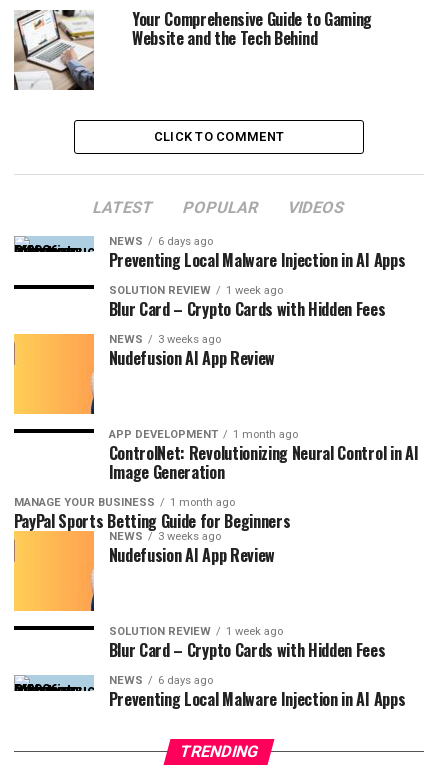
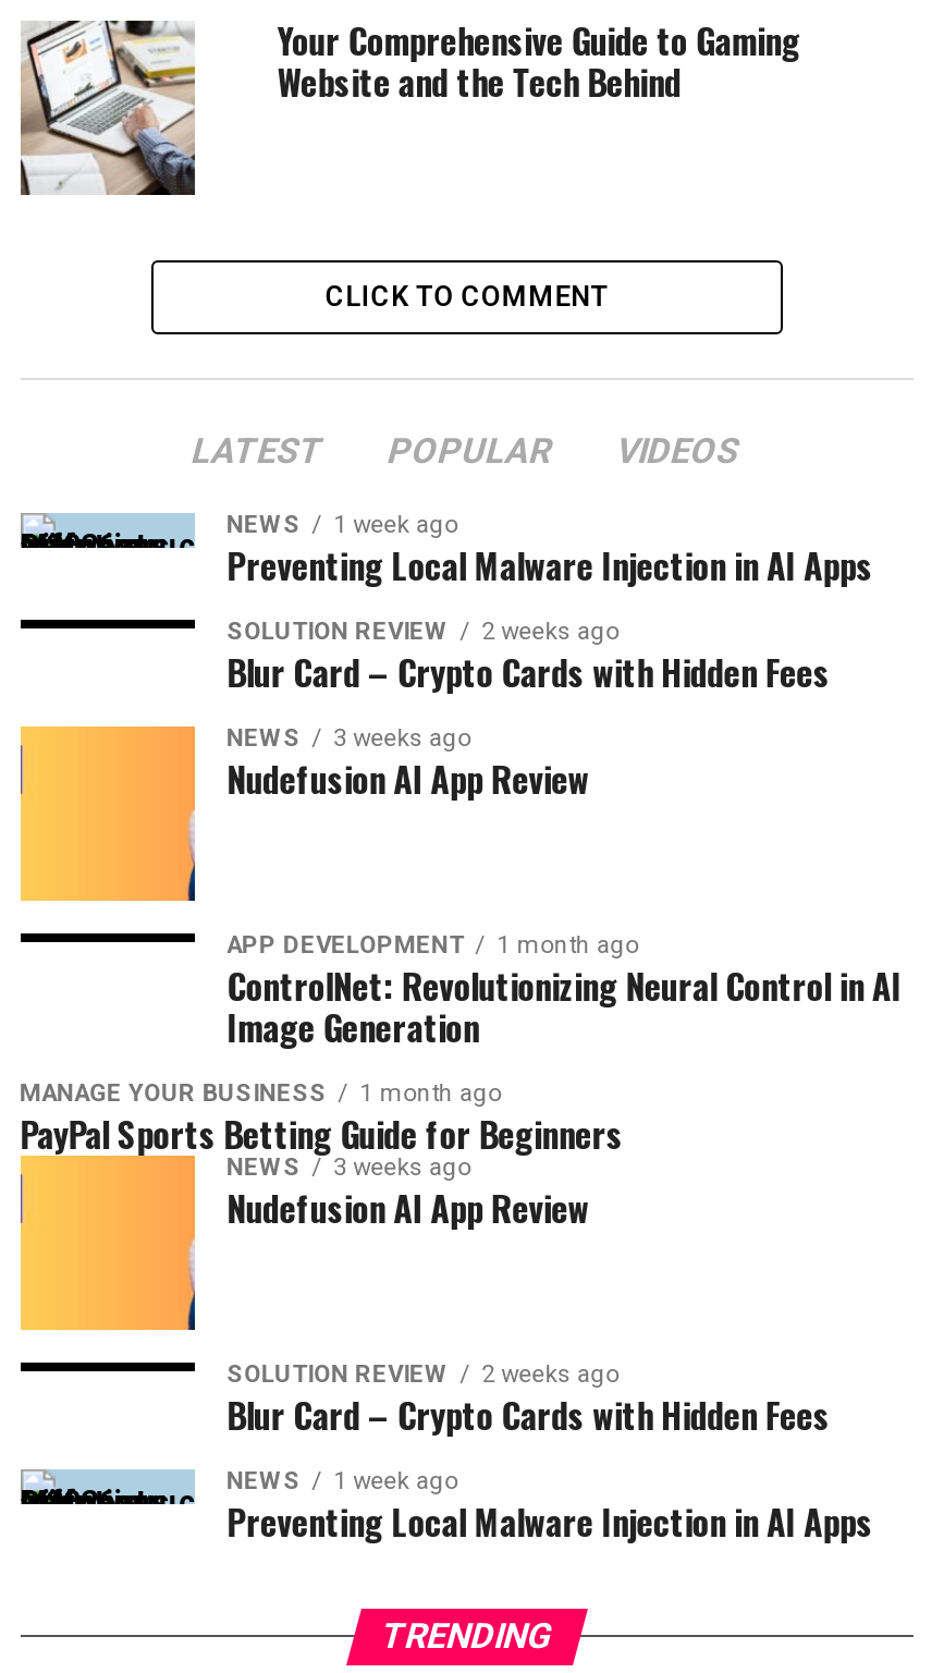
- NEWS 6 days ago
+ NEWS 1 week ago

- SOLUTION REVIEW 1 week ago
+ SOLUTION REVIEW 2 weeks ago

- SOLUTION REVIEW 1 week ago
+ SOLUTION REVIEW 2 weeks ago

- NEWS 6 days ago
+ NEWS 1 week ago
